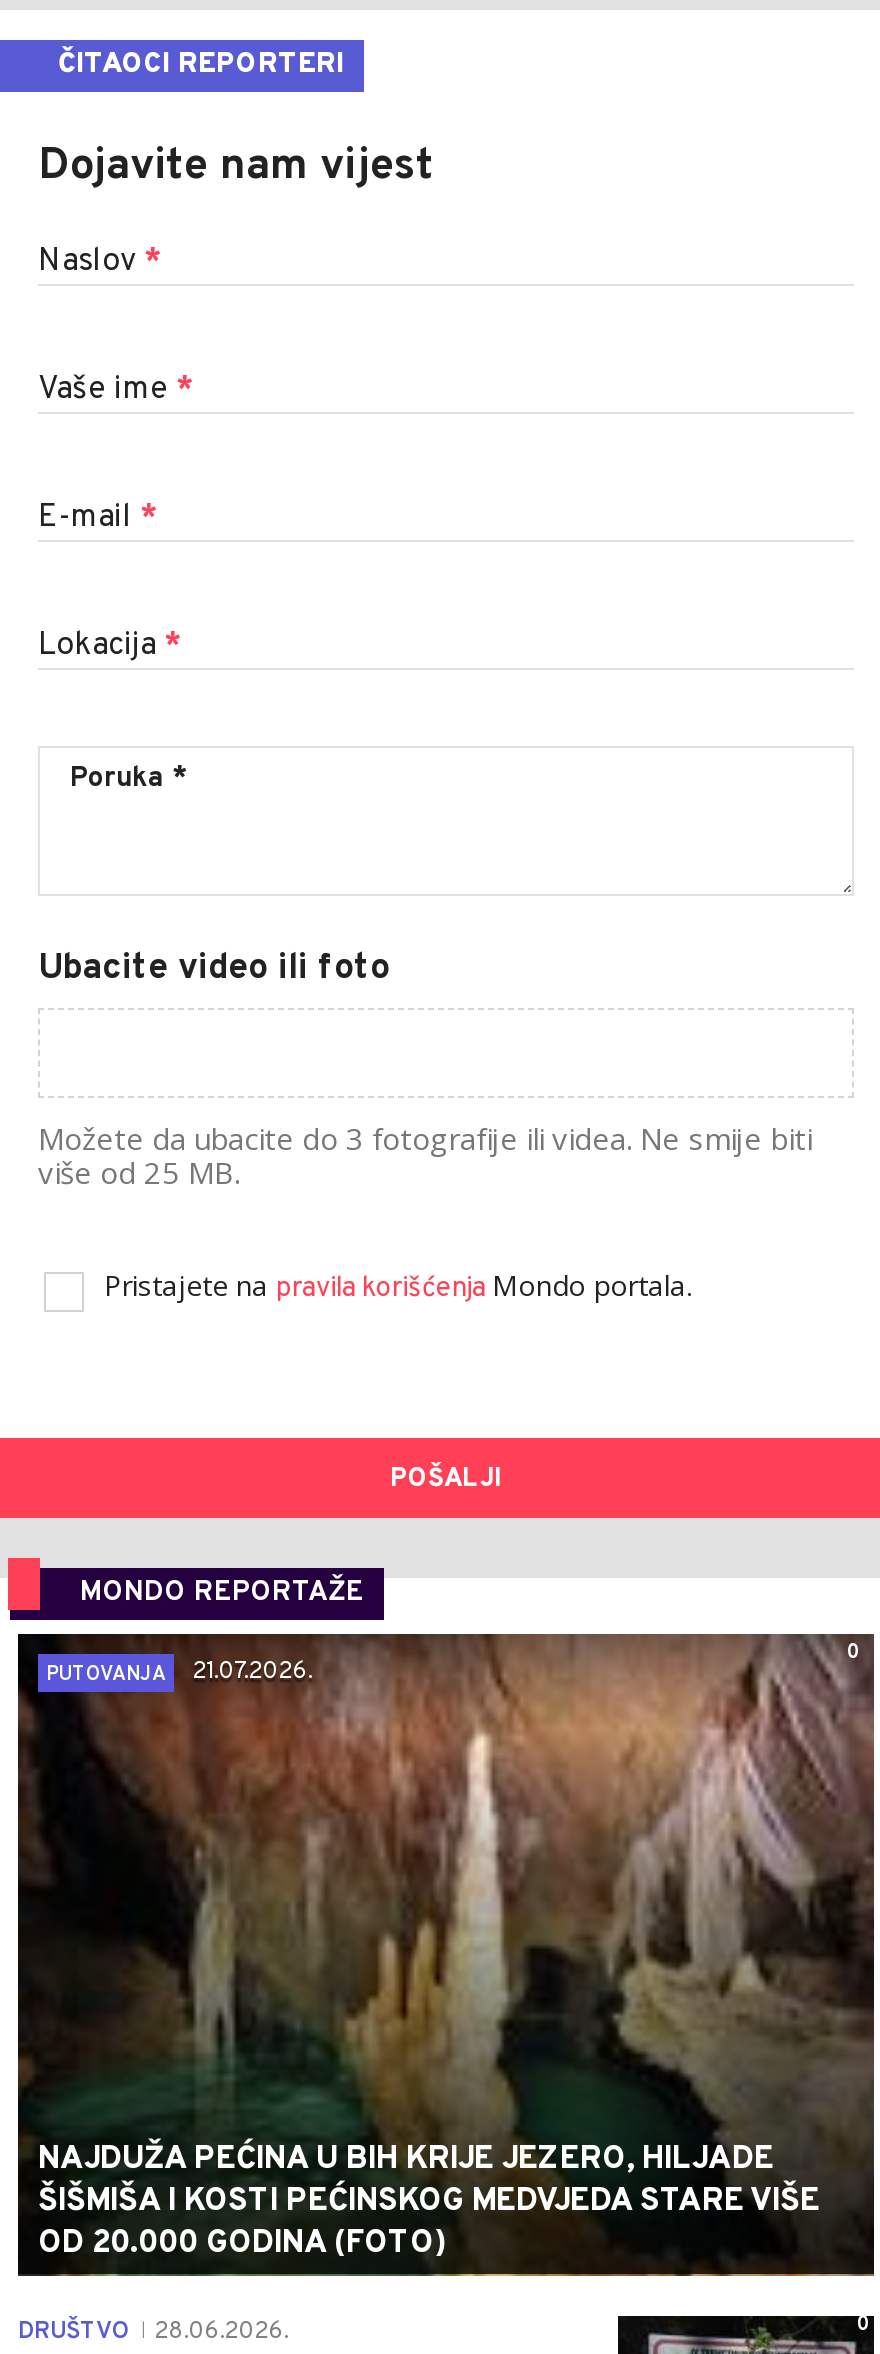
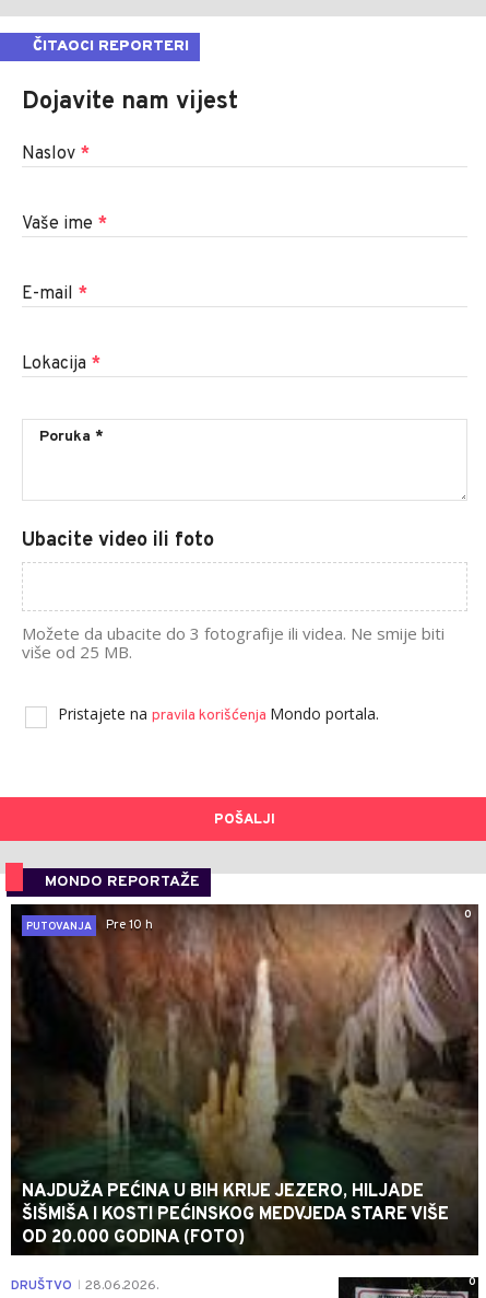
- PUTOVANJA 21.07.2026.
+ PUTOVANJA Pre 10 h
